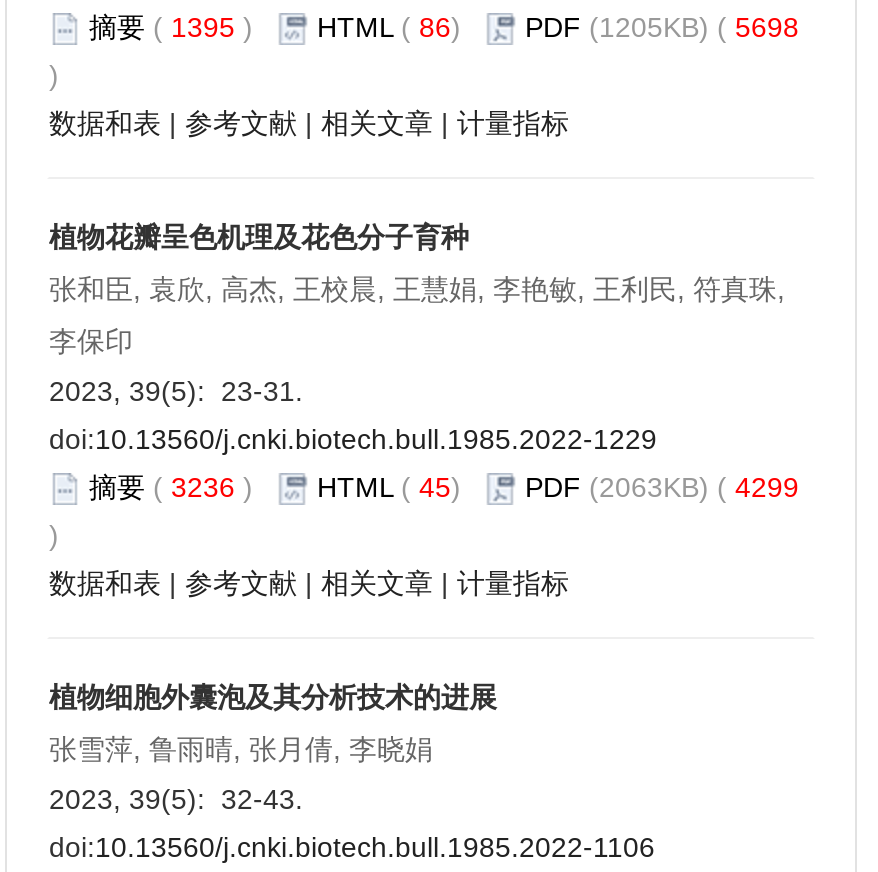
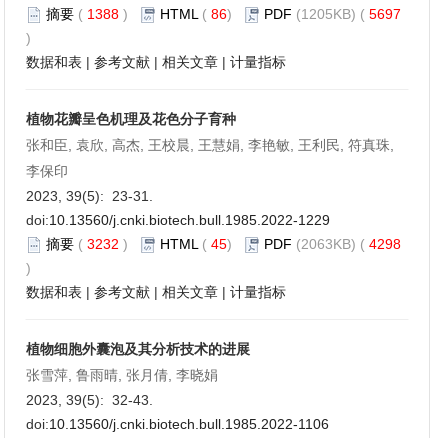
- 摘要(1395)
+ 摘要(1388)

- PDF (1205KB) (5698
+ PDF (1205KB) (5697

- 摘要(3236)
+ 摘要(3232)

- PDF (2063KB) (4299
+ PDF (2063KB) (4298
